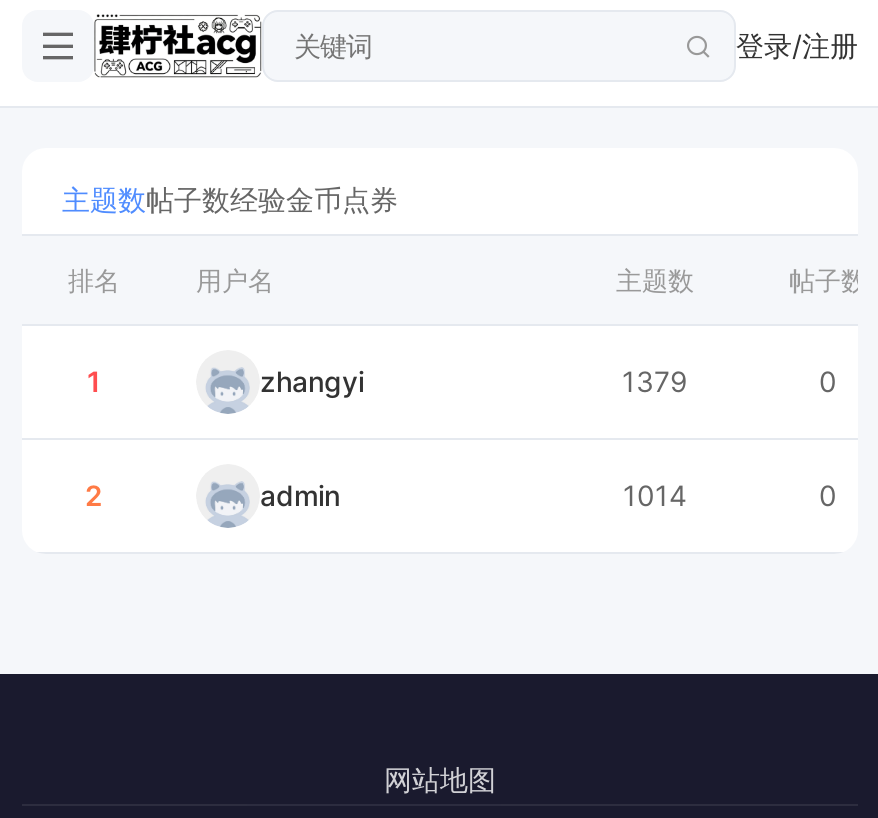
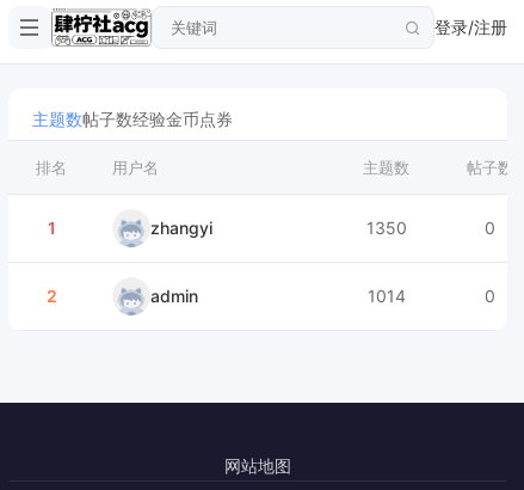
- 1379
+ 1350
